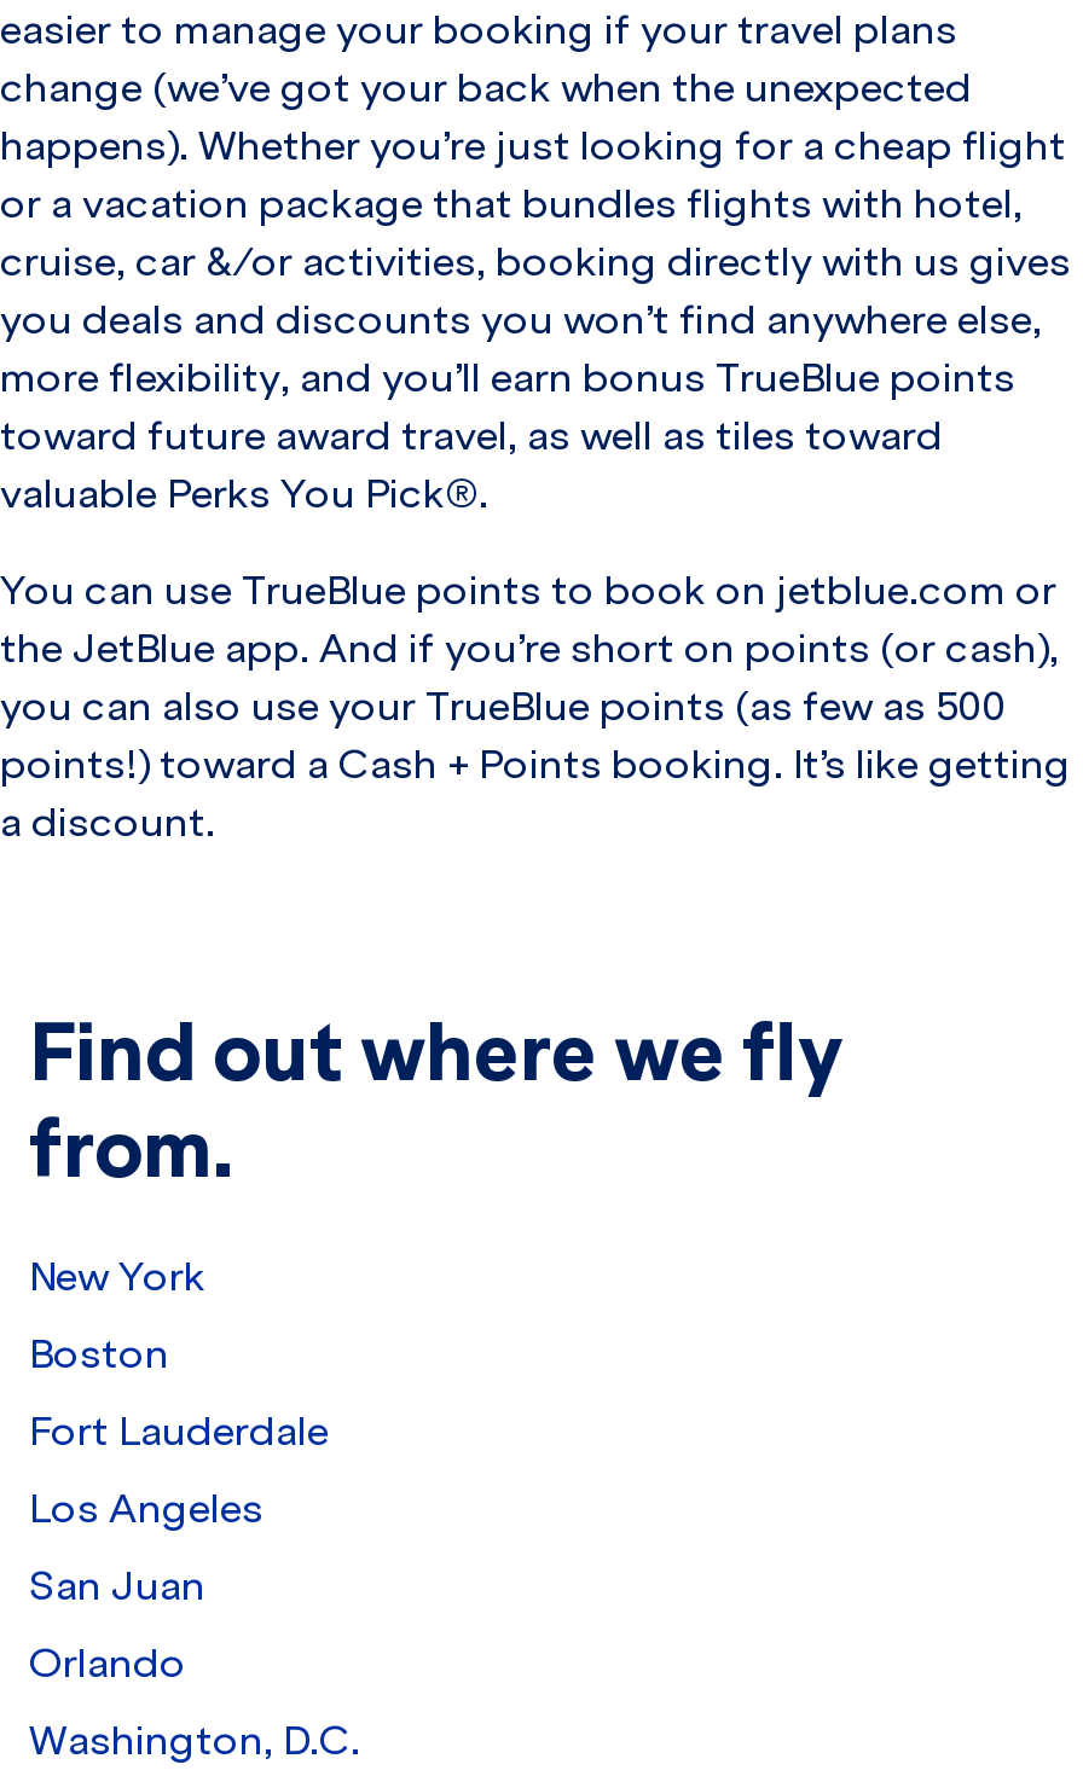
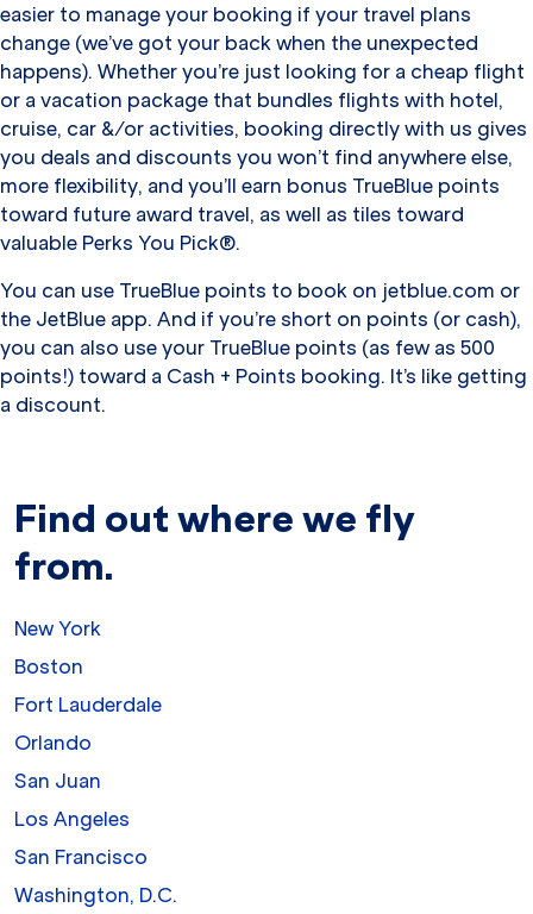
moved down: San Juan | Los Angeles

moved up: Orlando

+ San Francisco
